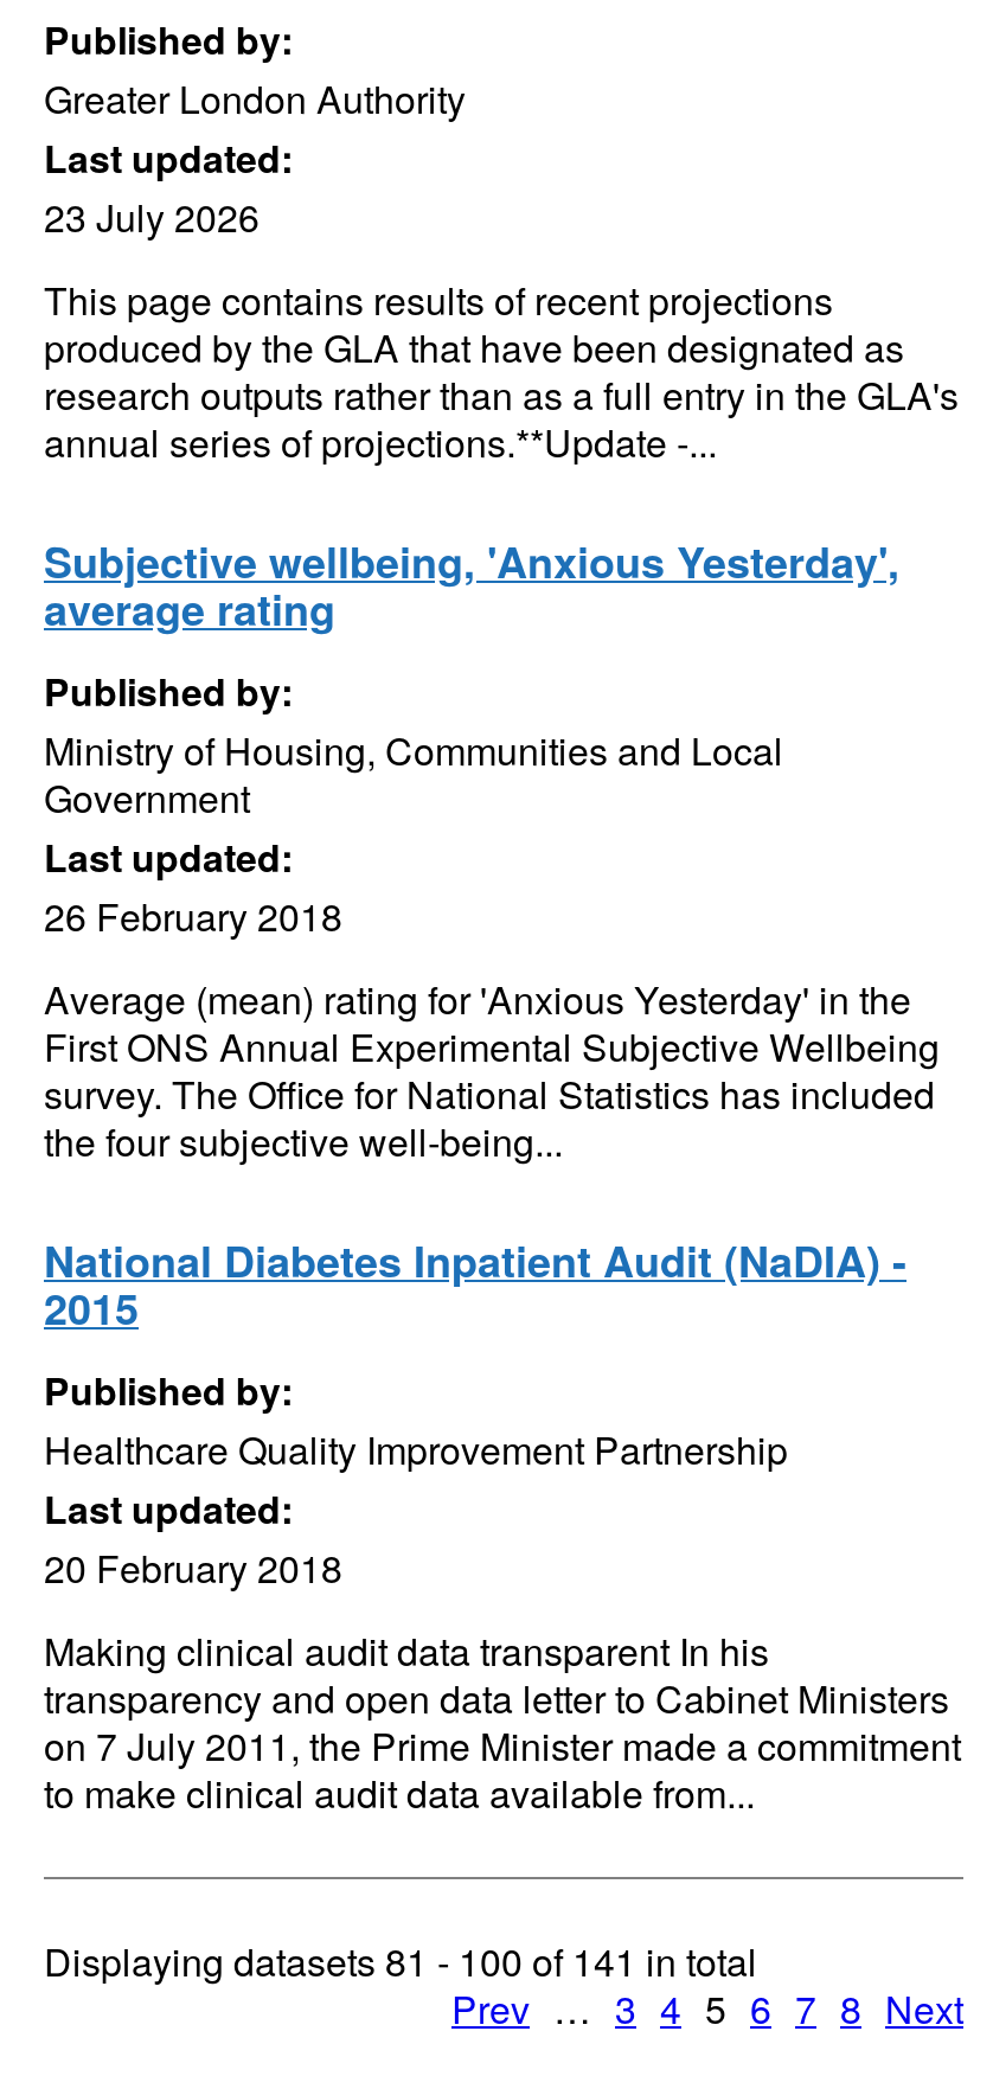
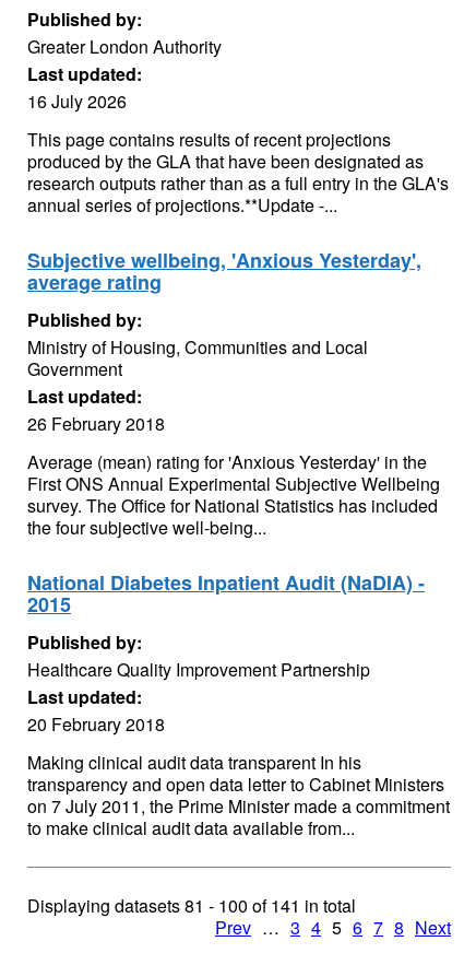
- 23 July 2026
+ 16 July 2026
